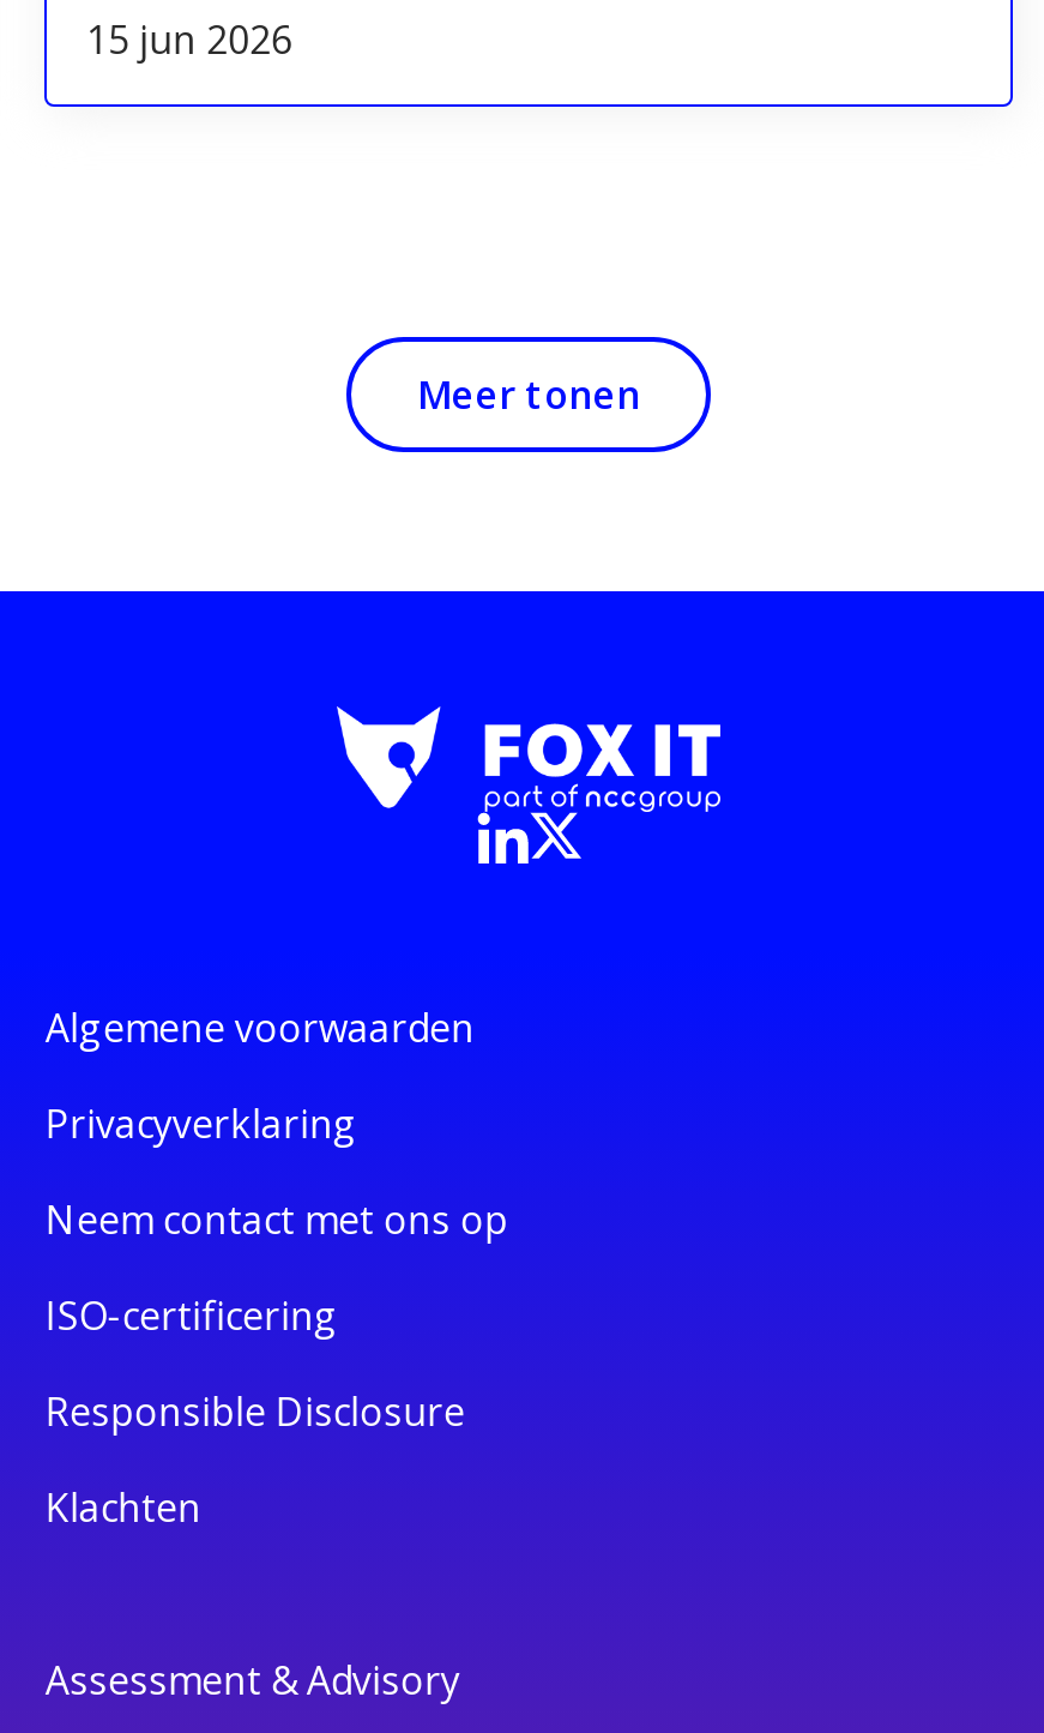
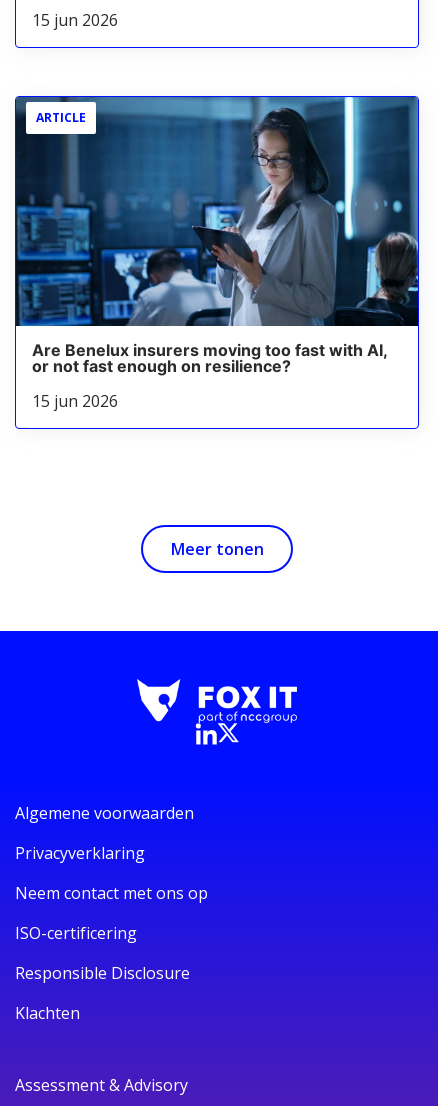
+ [image]
+ ARTICLE

+ Are Benelux insurers moving too fast with AI,
+ or not fast enough on resilience?
+ 15 jun 2026
